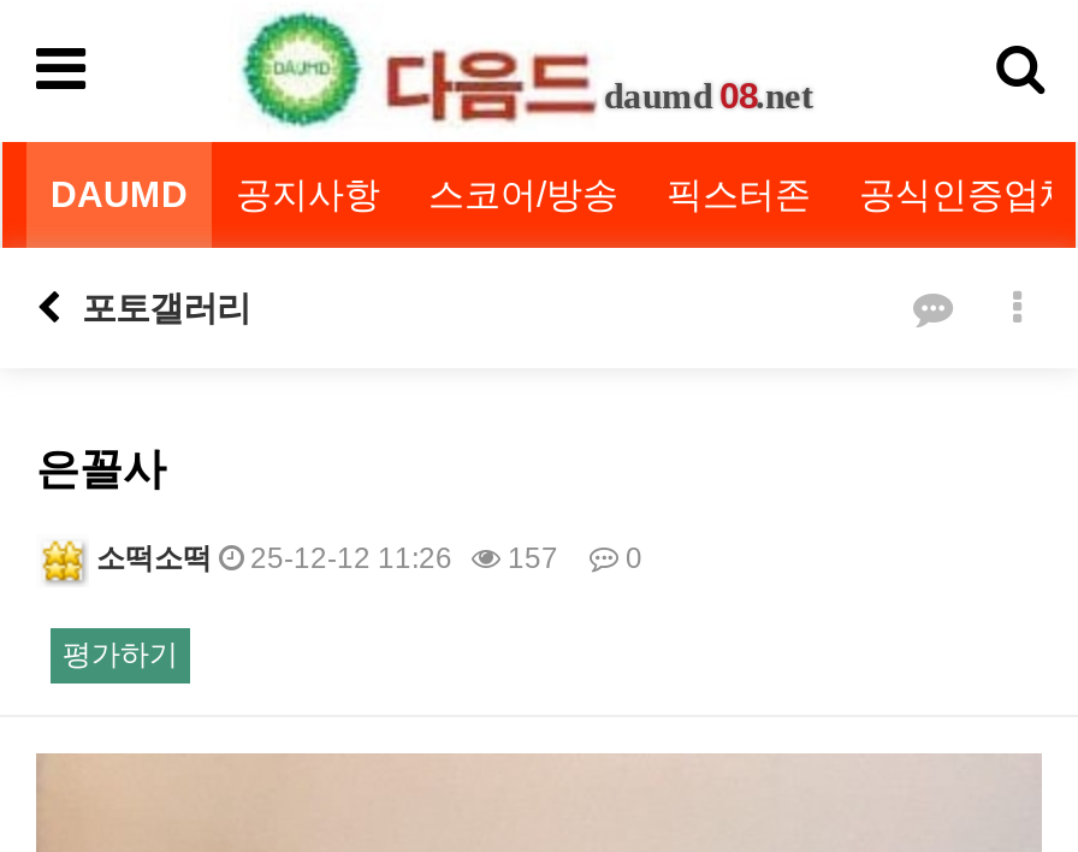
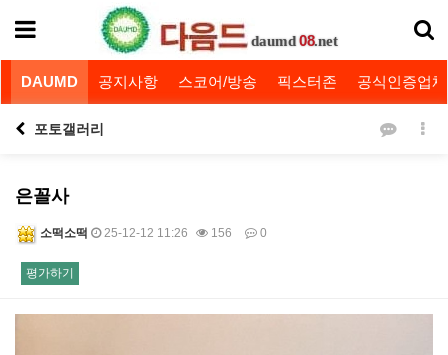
- 소떡소떡 25-12-12 11:26 157 0
+ 소떡소떡 25-12-12 11:26 156 0
